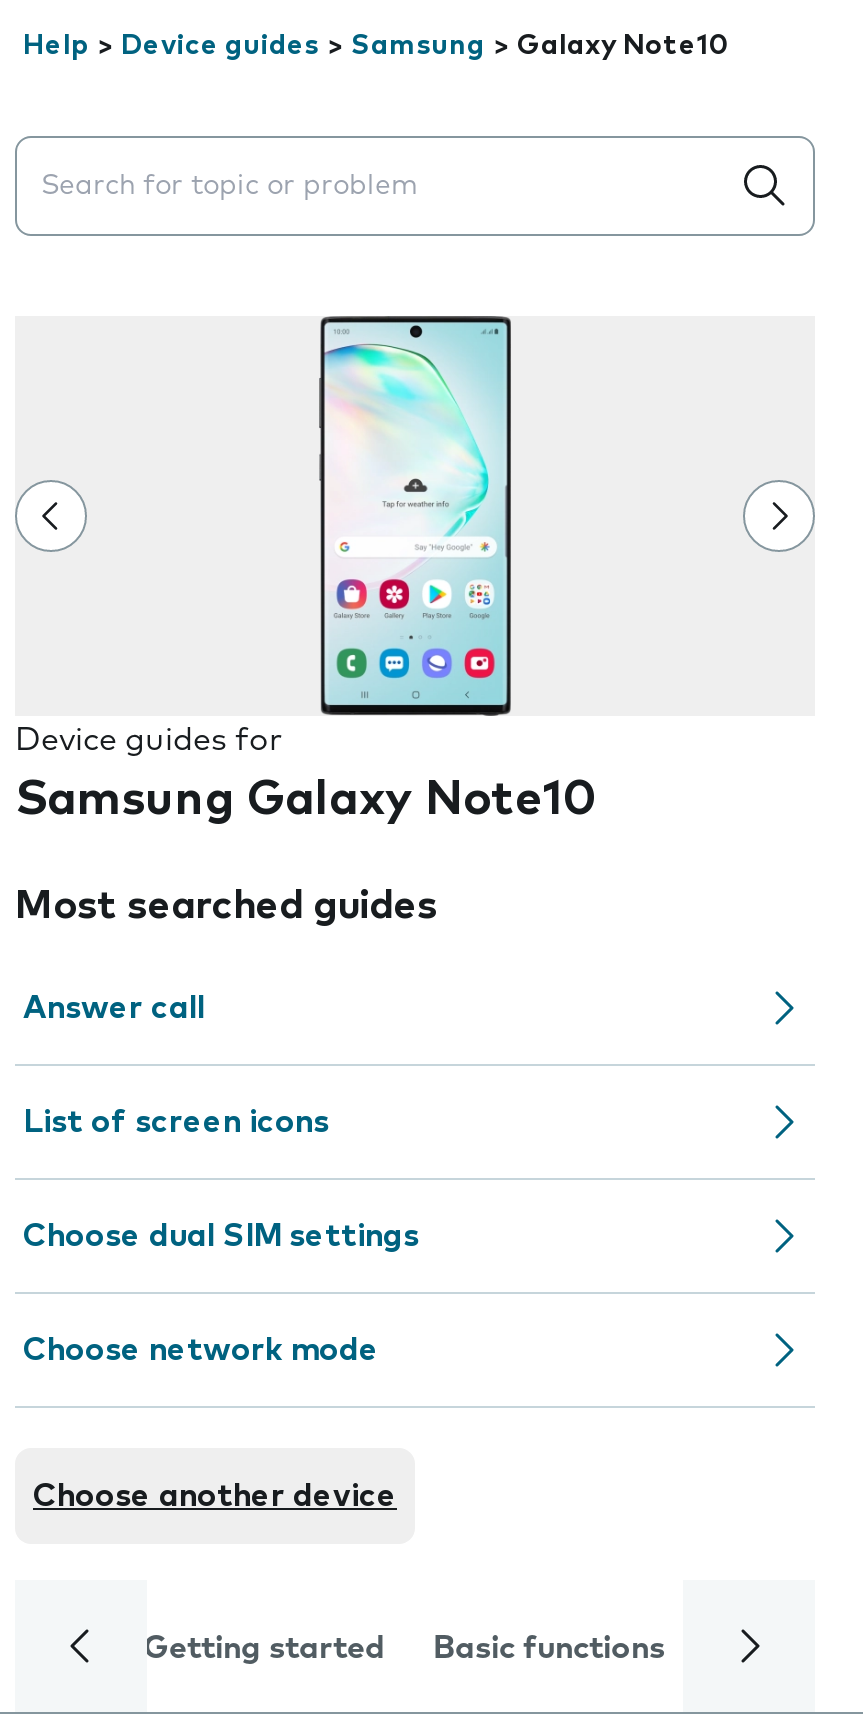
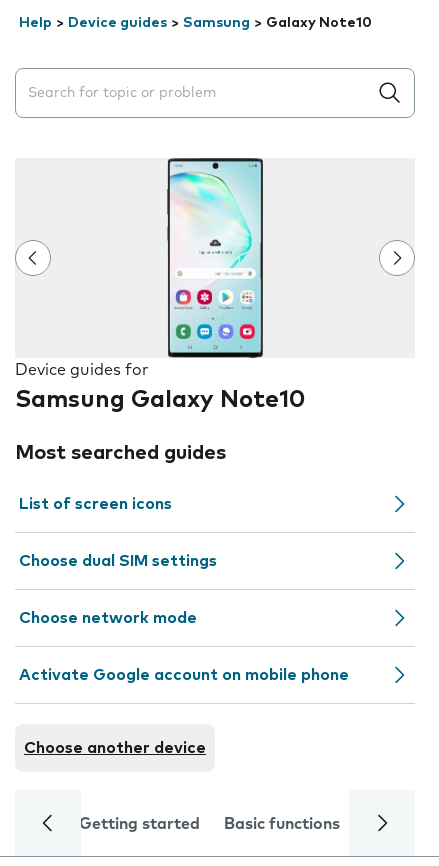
- Answer call

moved up: List of screen icons | Choose dual SIM settings | Choose network mode

+ Activate Google account on mobile phone
